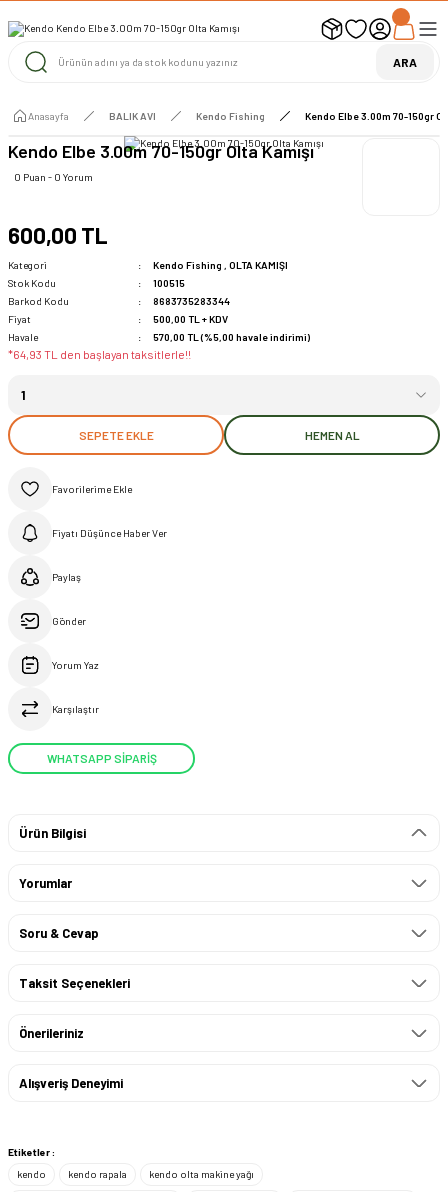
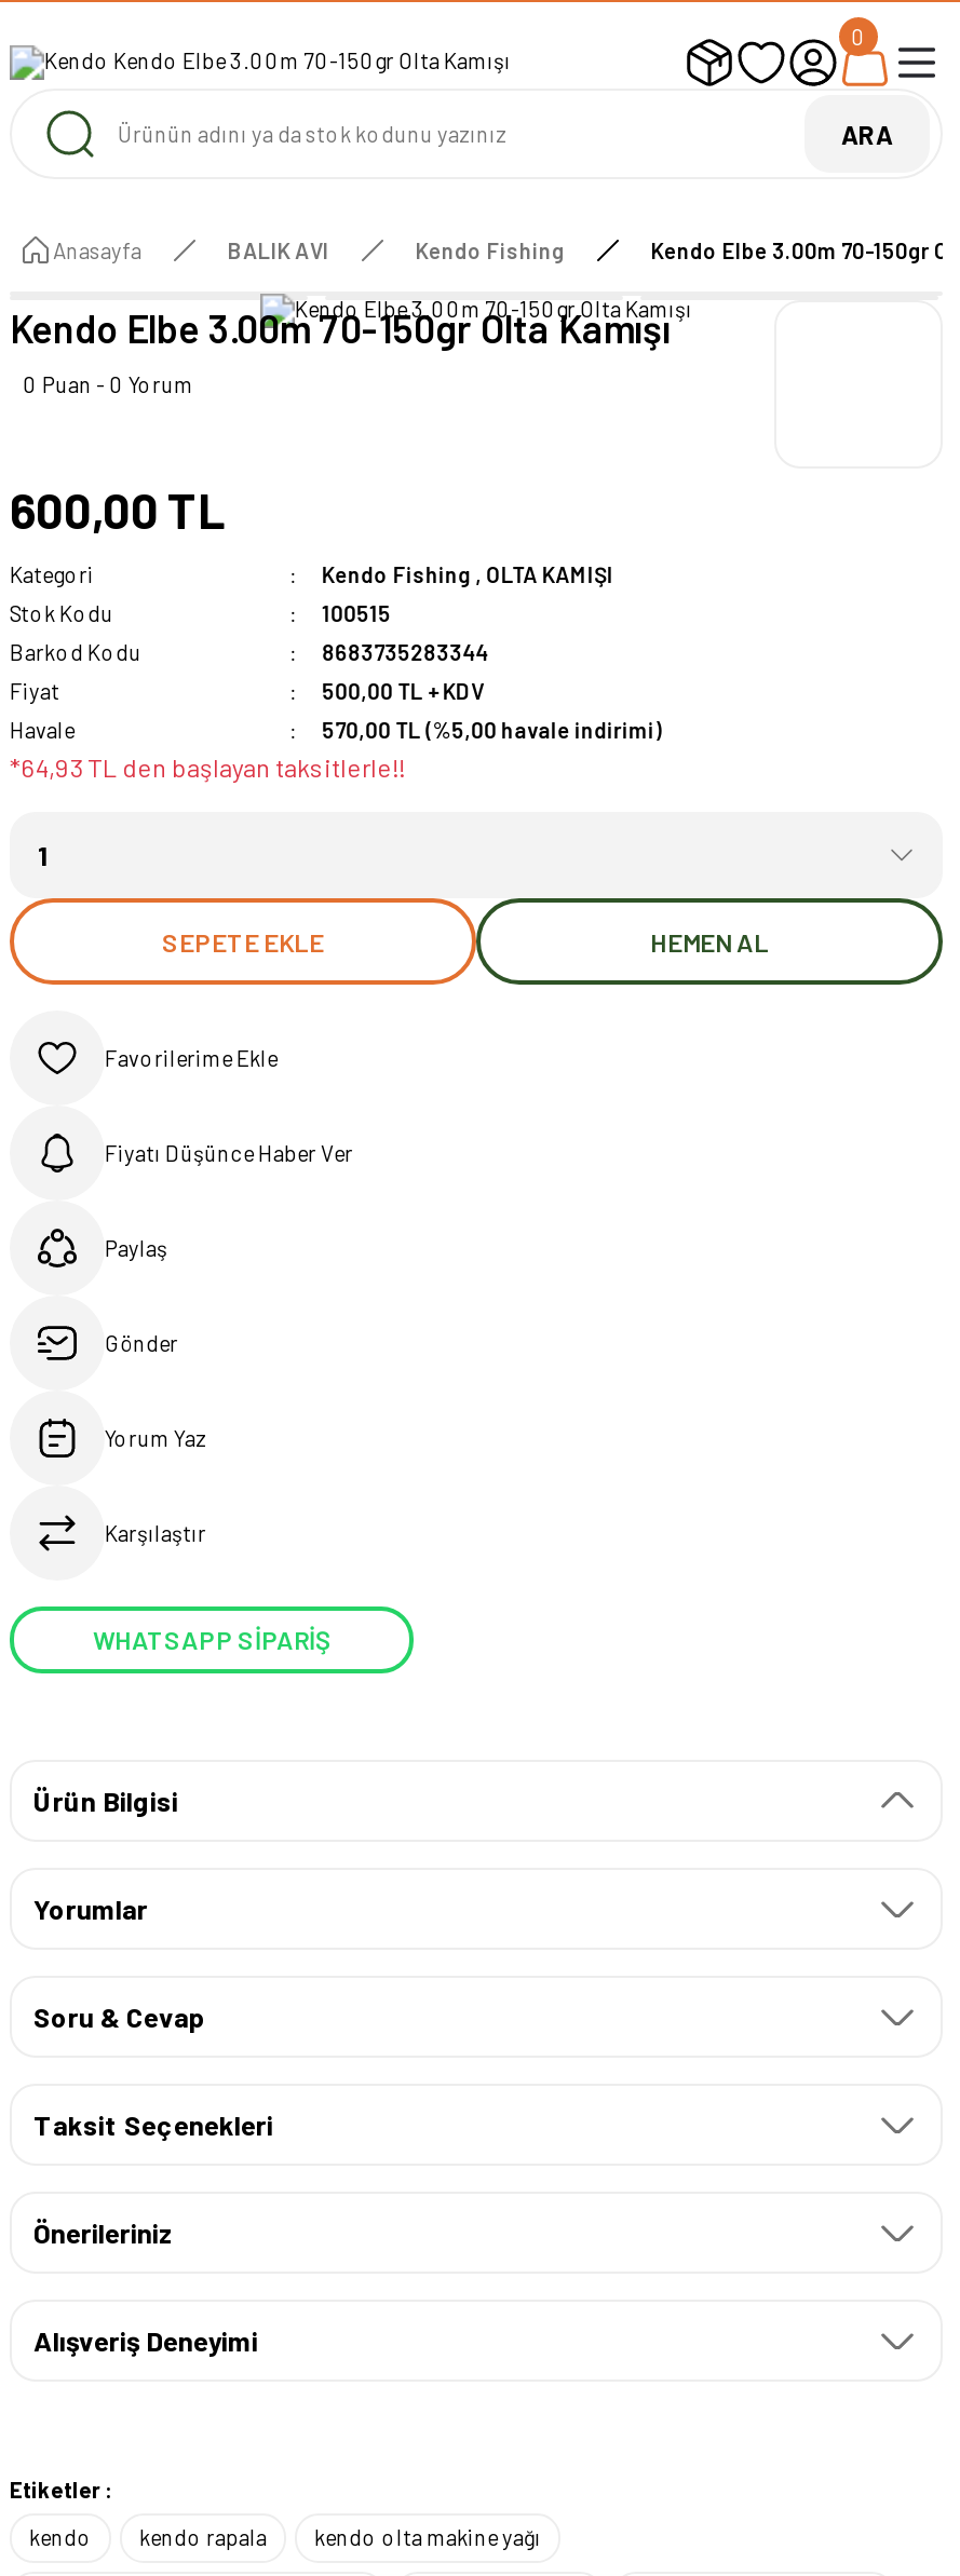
+ 0
